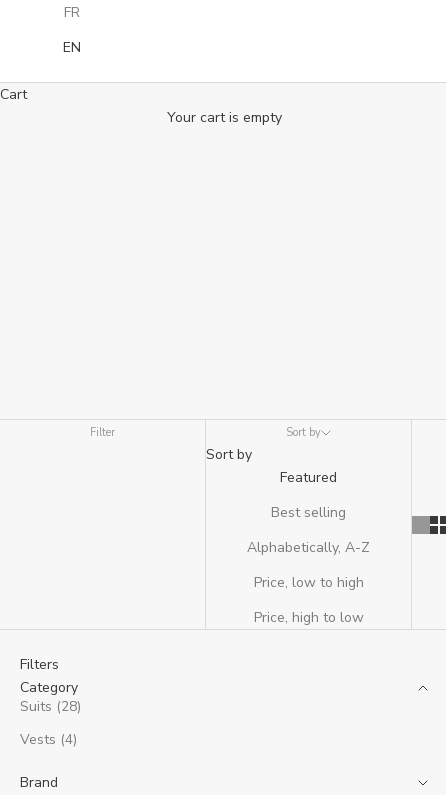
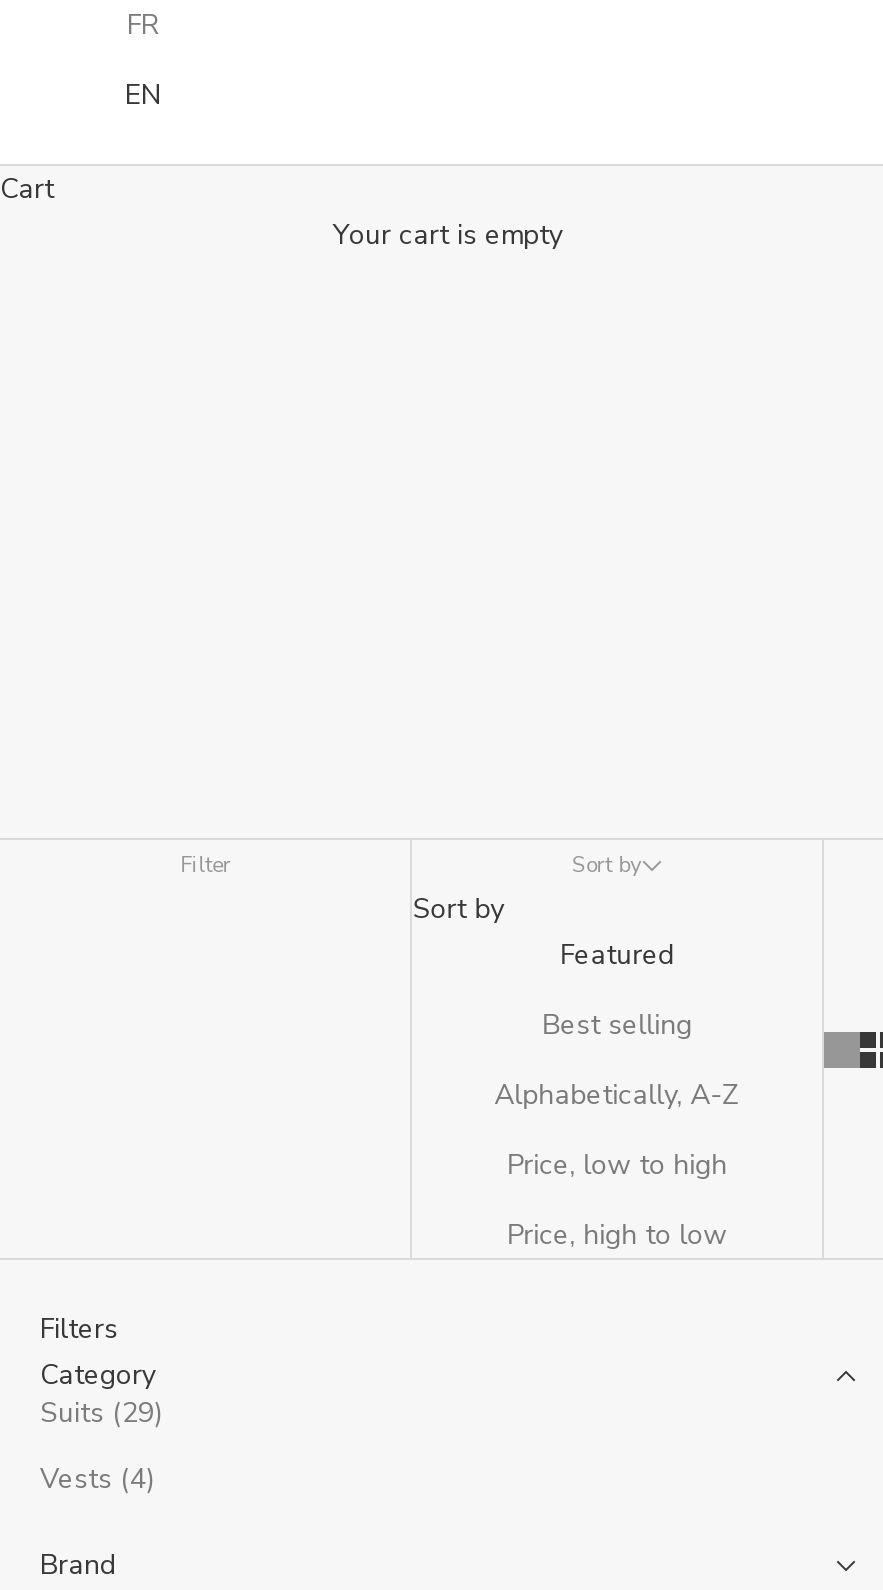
- Suits (28)
+ Suits (29)
